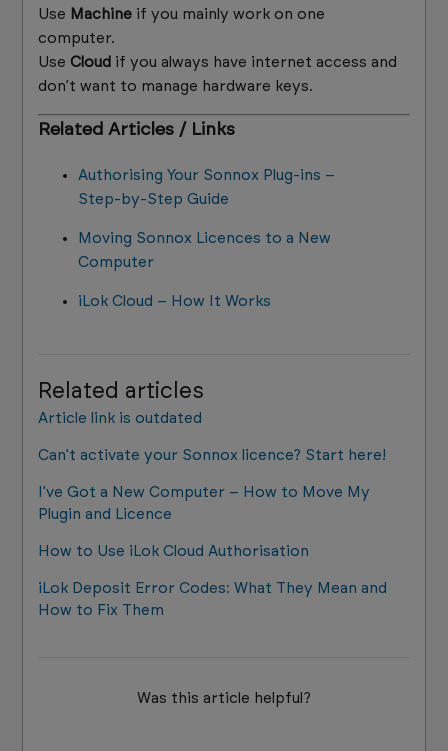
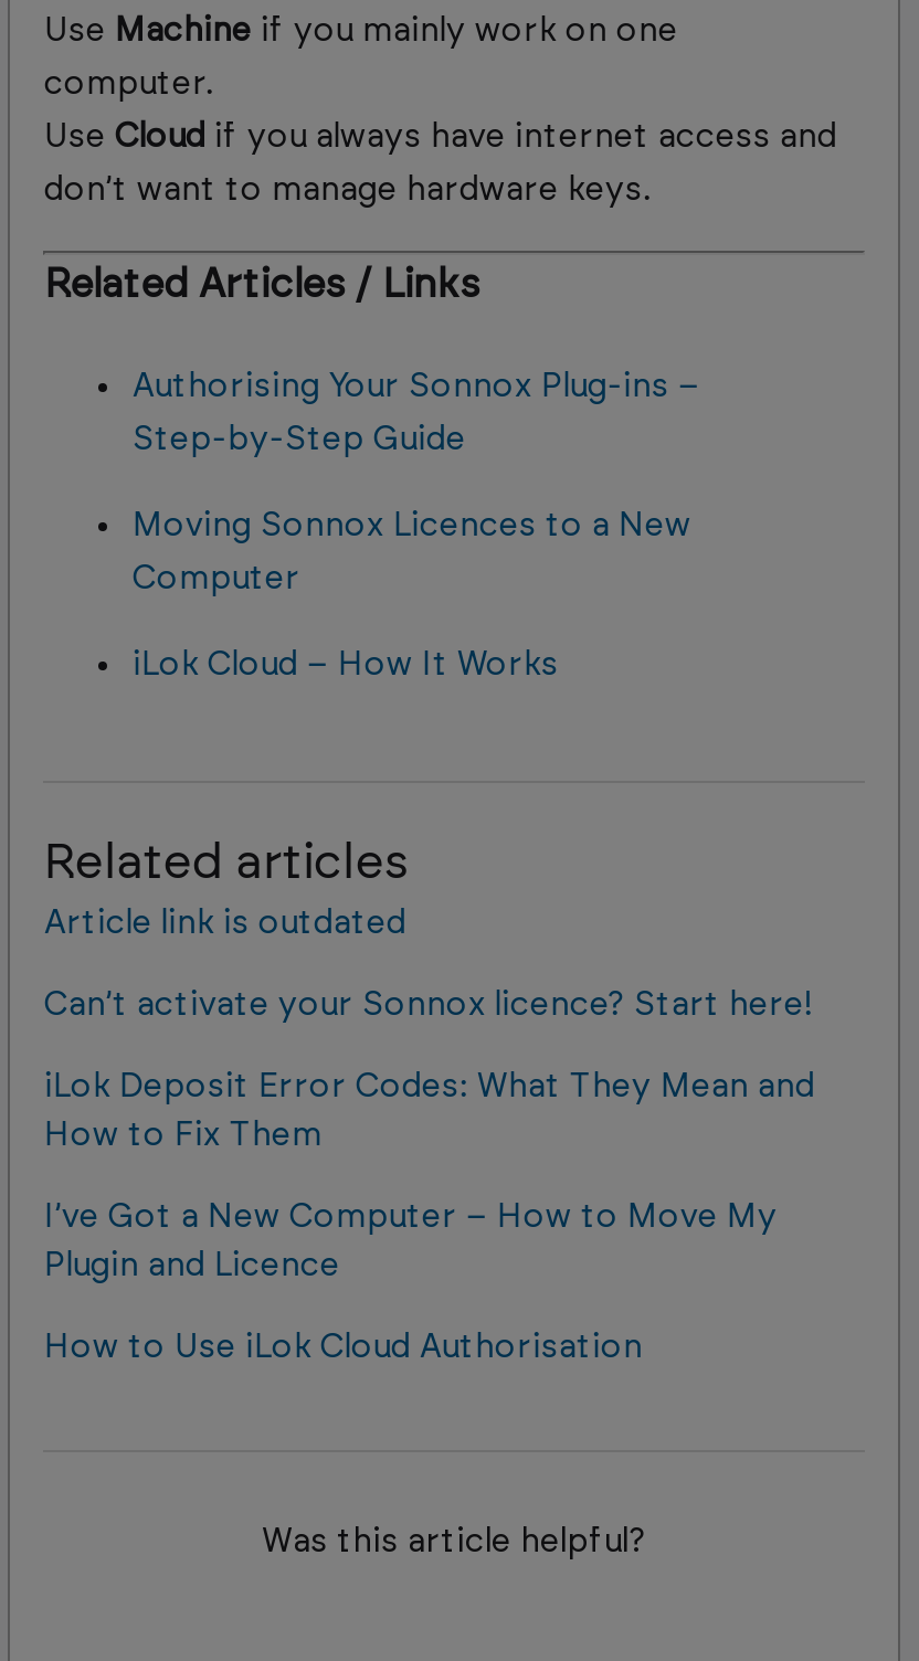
moved down: I’ve Got a New Computer – How to Move My | Plugin and Licence | How to Use iLok Cloud Authorisation

moved up: iLok Deposit Error Codes: What They Mean and | How to Fix Them
